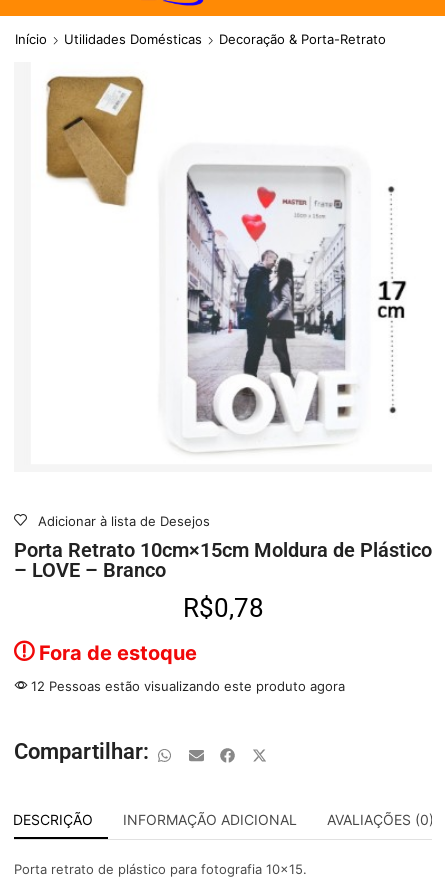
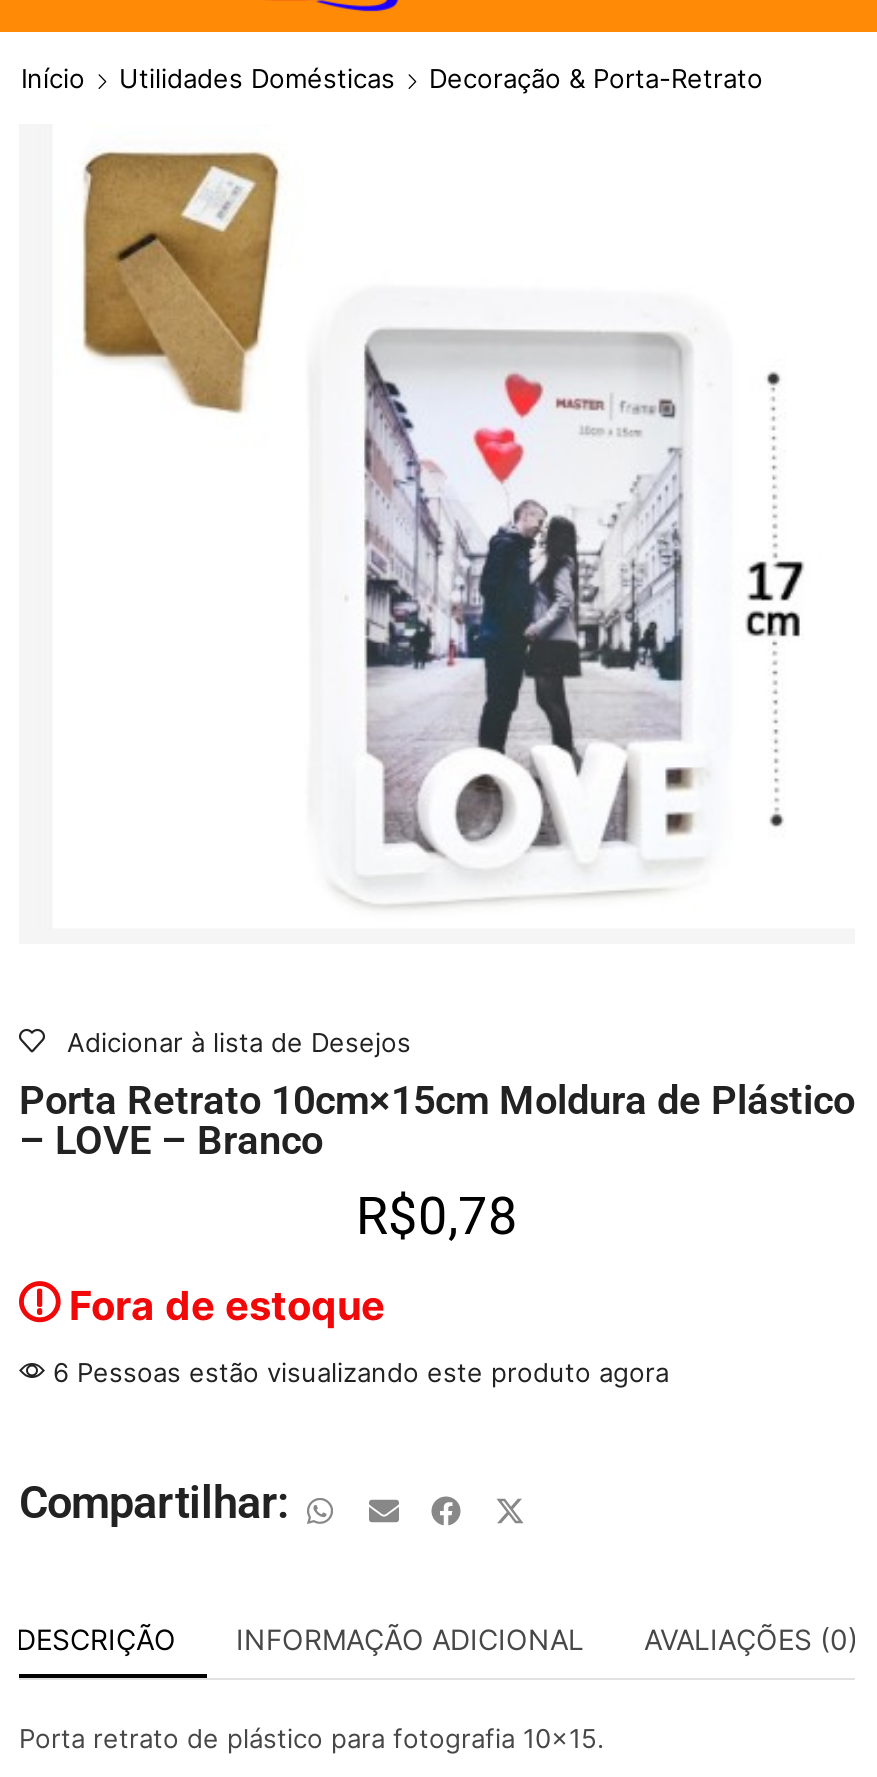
- 12 Pessoas estão visualizando este produto agora
+ 6 Pessoas estão visualizando este produto agora
